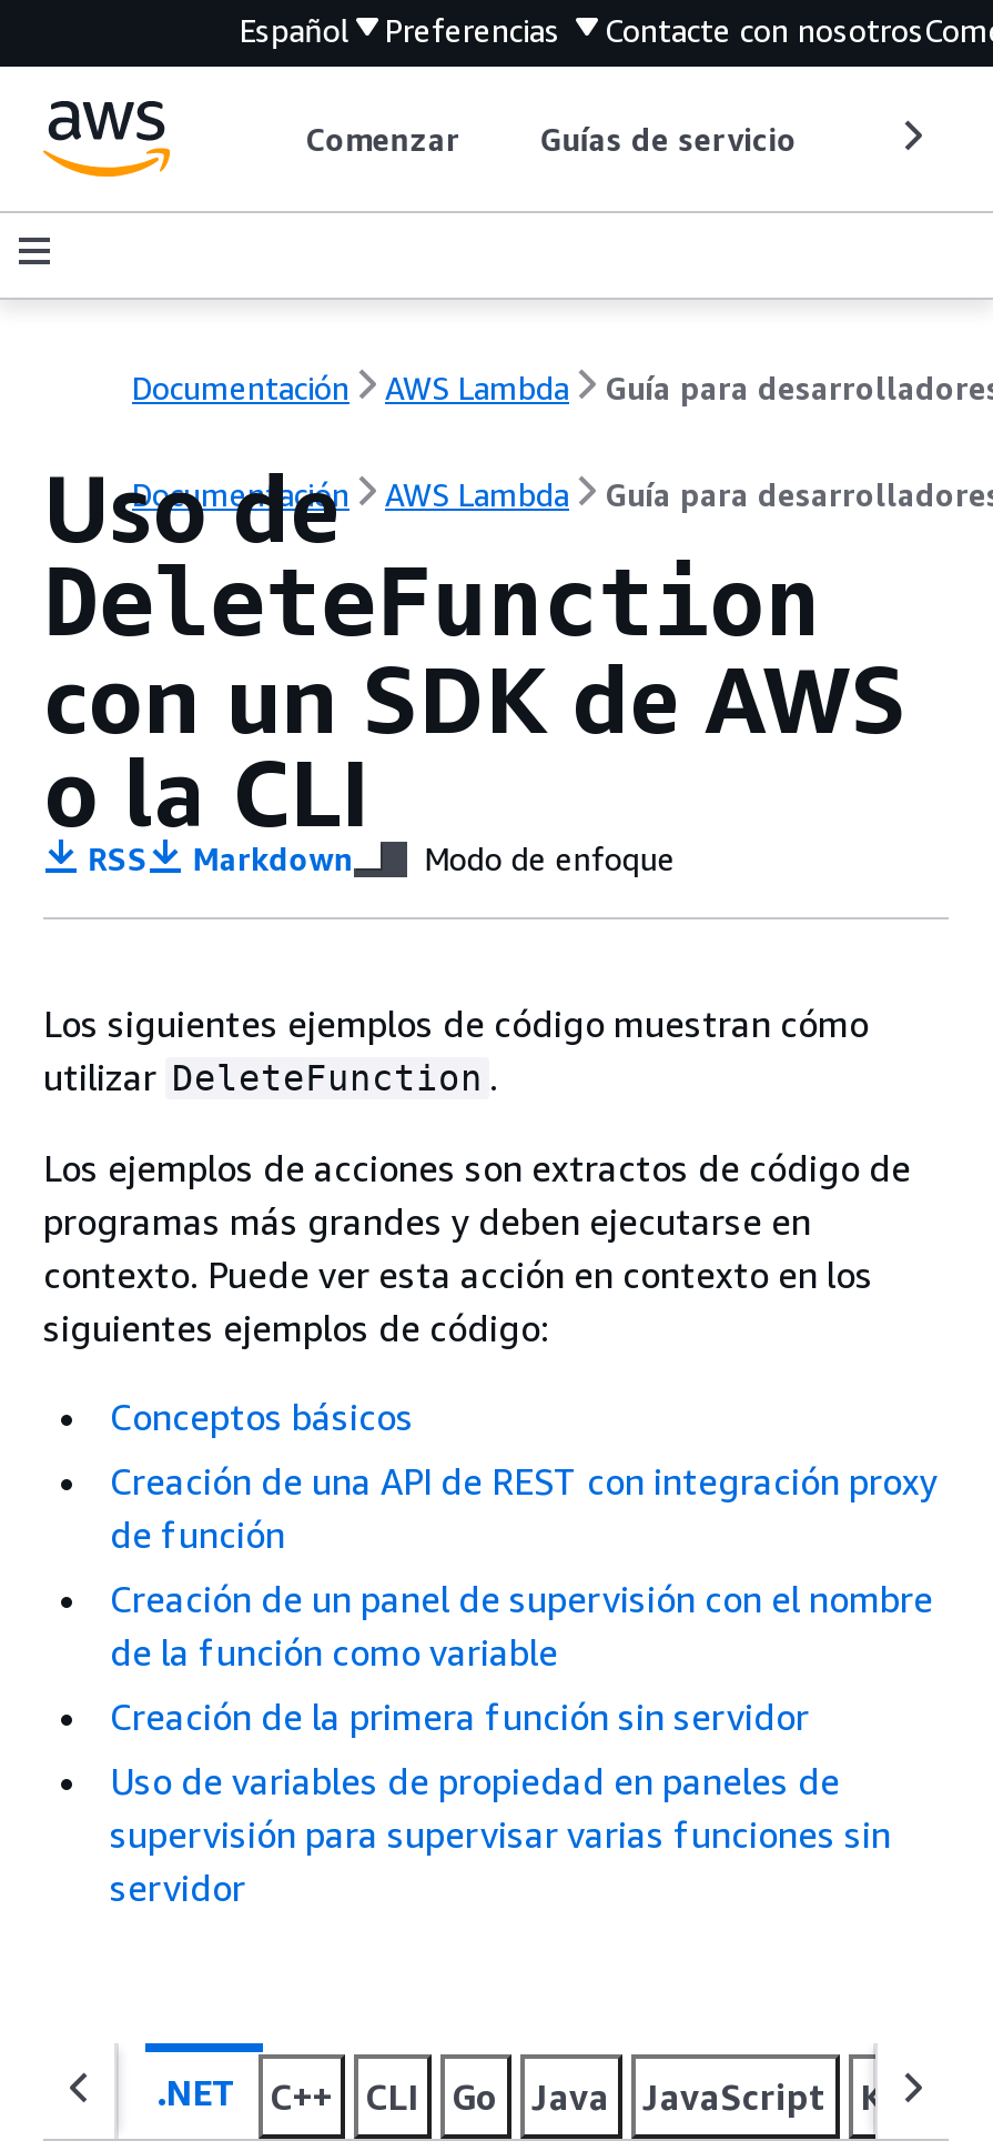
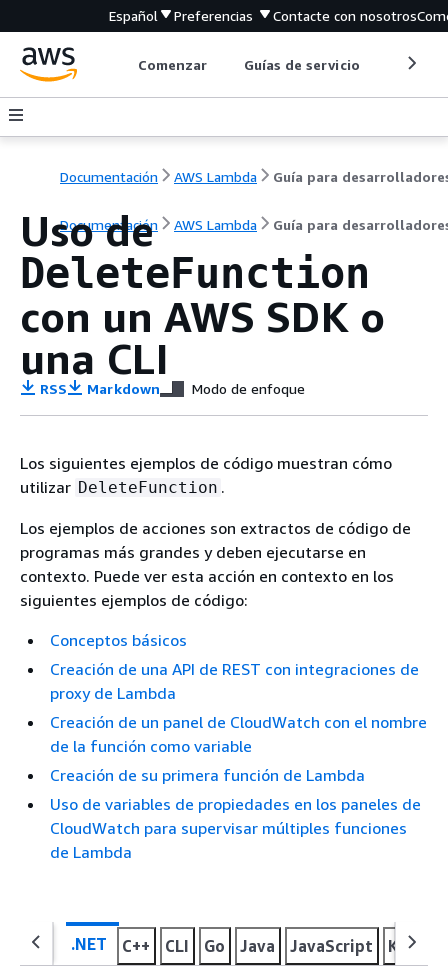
- con un SDK de AWS
- o la CLI
+ con un AWS SDK o
+ una CLI

- Creación de una API de REST con integración proxy
- de función
- Creación de un panel de supervisión con el nombre
+ Creación de una API de REST con integraciones de
+ proxy de Lambda
+ Creación de un panel de CloudWatch con el nombre

- Creación de la primera función sin servidor
- Uso de variables de propiedad en paneles de
- supervisión para supervisar varias funciones sin
- servidor
+ Creación de su primera función de Lambda
+ Uso de variables de propiedades en los paneles de
+ CloudWatch para supervisar múltiples funciones
+ de Lambda
